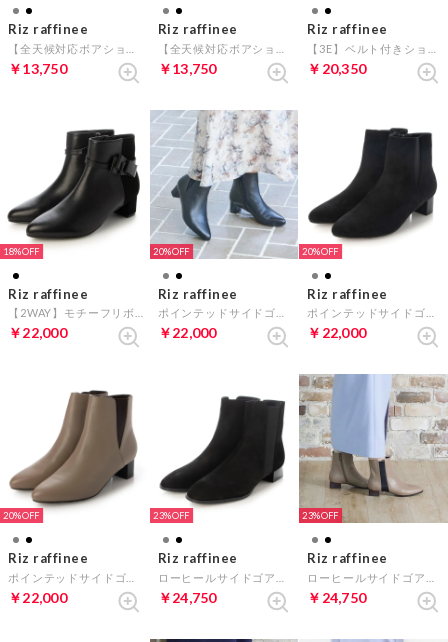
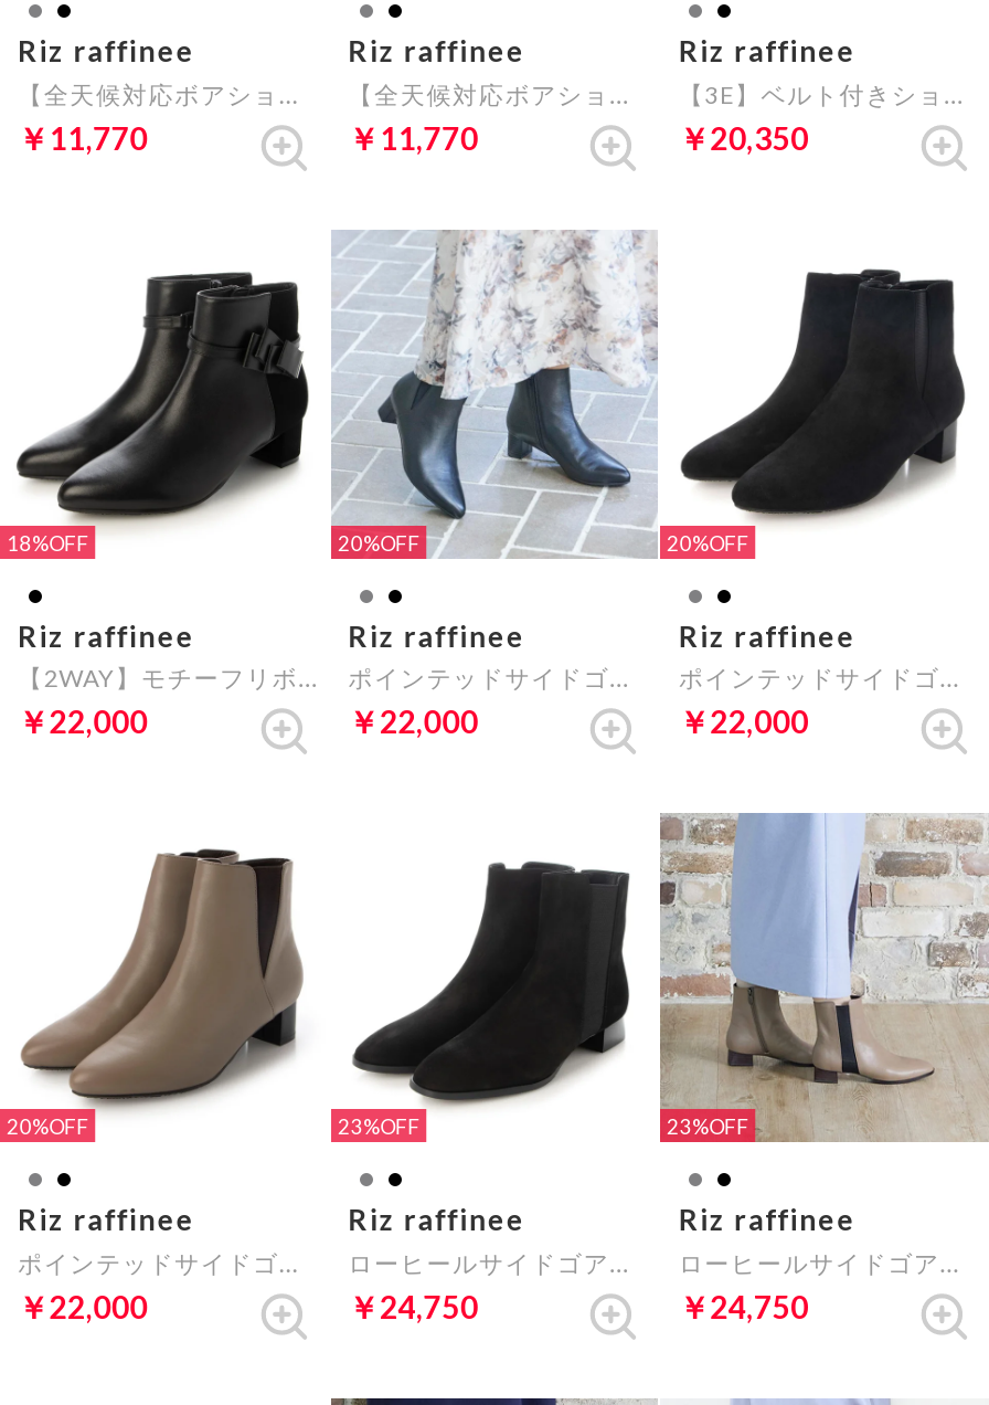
- ￥13,750
+ ￥11,770

- ￥13,750
+ ￥11,770
